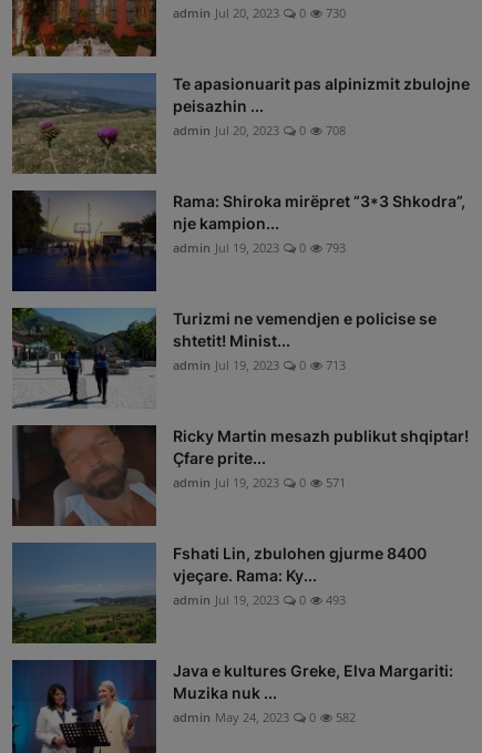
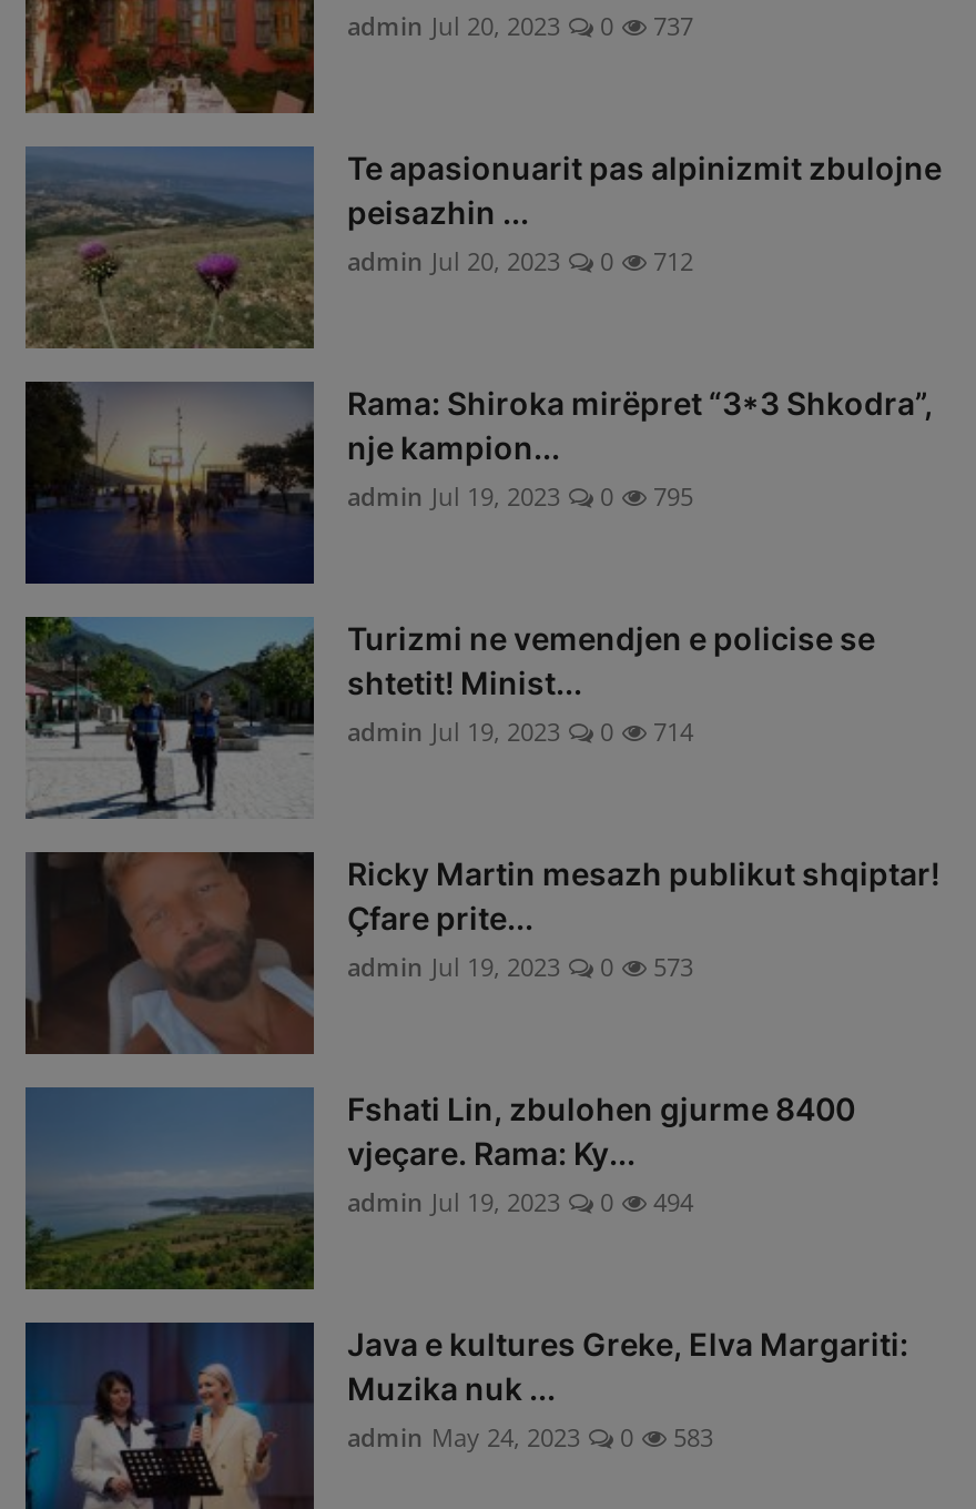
- admin Jul 20, 2023 0 730
+ admin Jul 20, 2023 0 737

- admin Jul 20, 2023 0 708
+ admin Jul 20, 2023 0 712

- admin Jul 19, 2023 0 793
+ admin Jul 19, 2023 0 795

- admin Jul 19, 2023 0 713
+ admin Jul 19, 2023 0 714

- admin Jul 19, 2023 0 571
+ admin Jul 19, 2023 0 573

- admin Jul 19, 2023 0 493
+ admin Jul 19, 2023 0 494

- admin May 24, 2023 0 582
+ admin May 24, 2023 0 583
